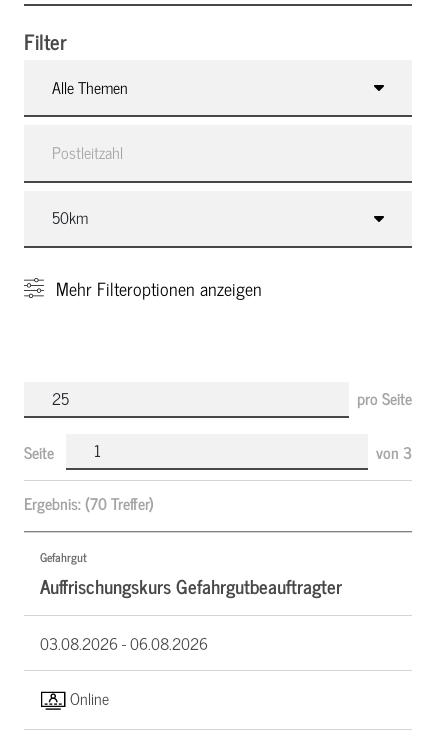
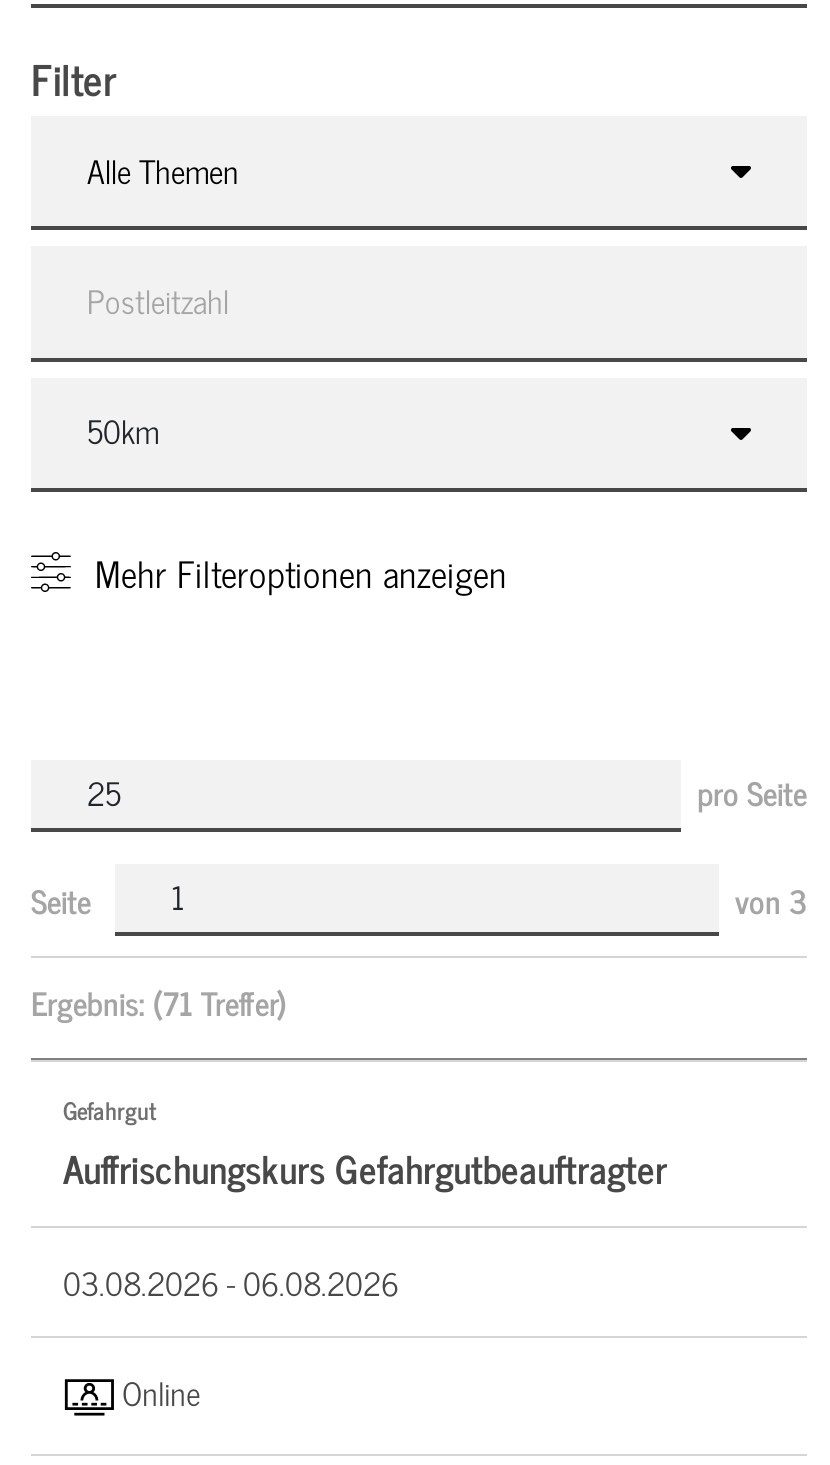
- Ergebnis: (70 Treffer)
+ Ergebnis: (71 Treffer)
